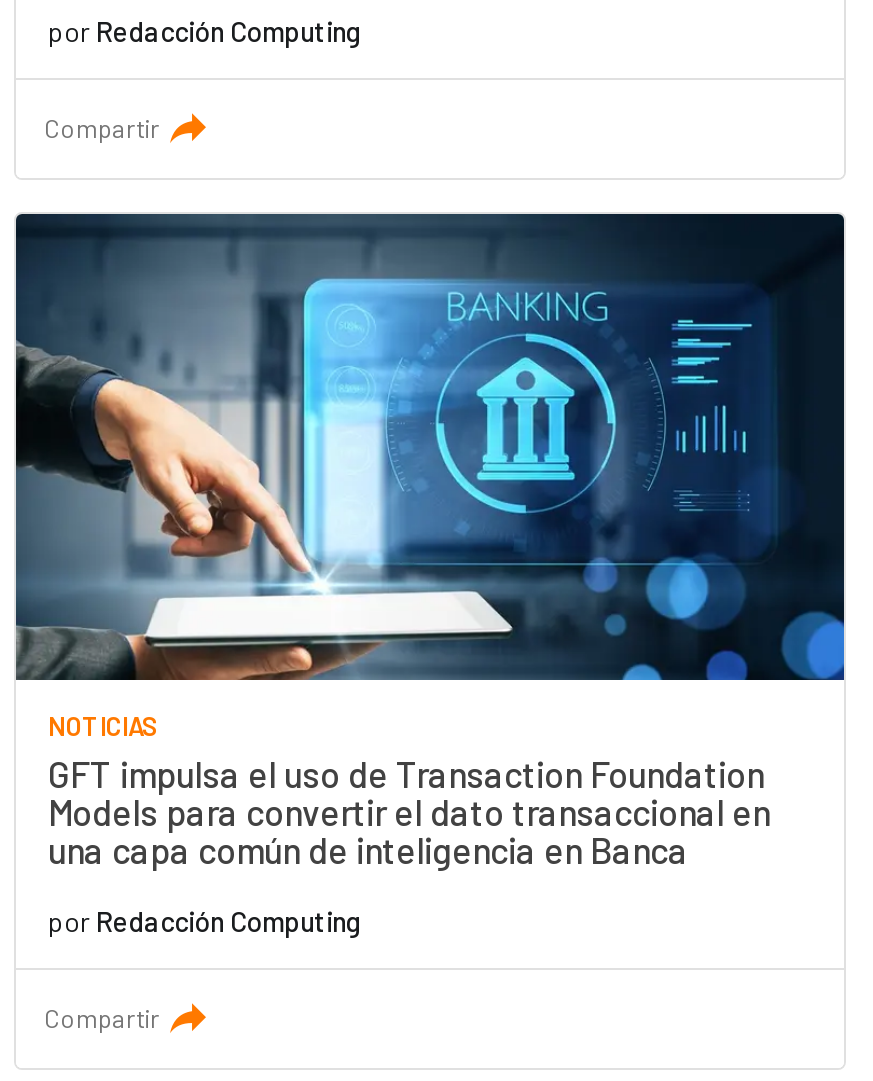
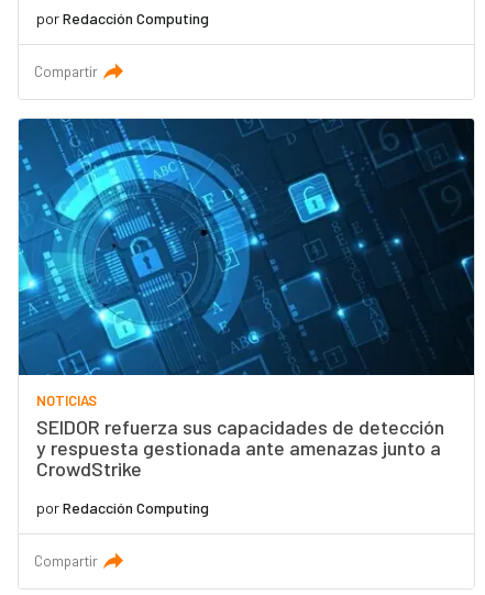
- [image]
- GFT impulsa el uso de Transaction Foundation
- Models para convertir el dato transaccional en
- una capa común de inteligencia en Banca
+ [image]
+ SEIDOR refuerza sus capacidades de detección
+ y respuesta gestionada ante amenazas junto a
+ CrowdStrike
